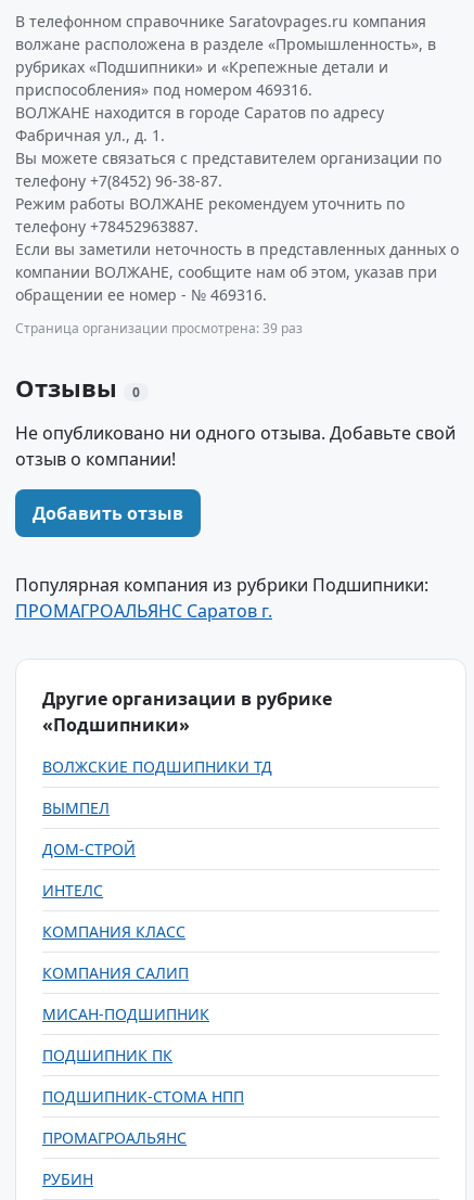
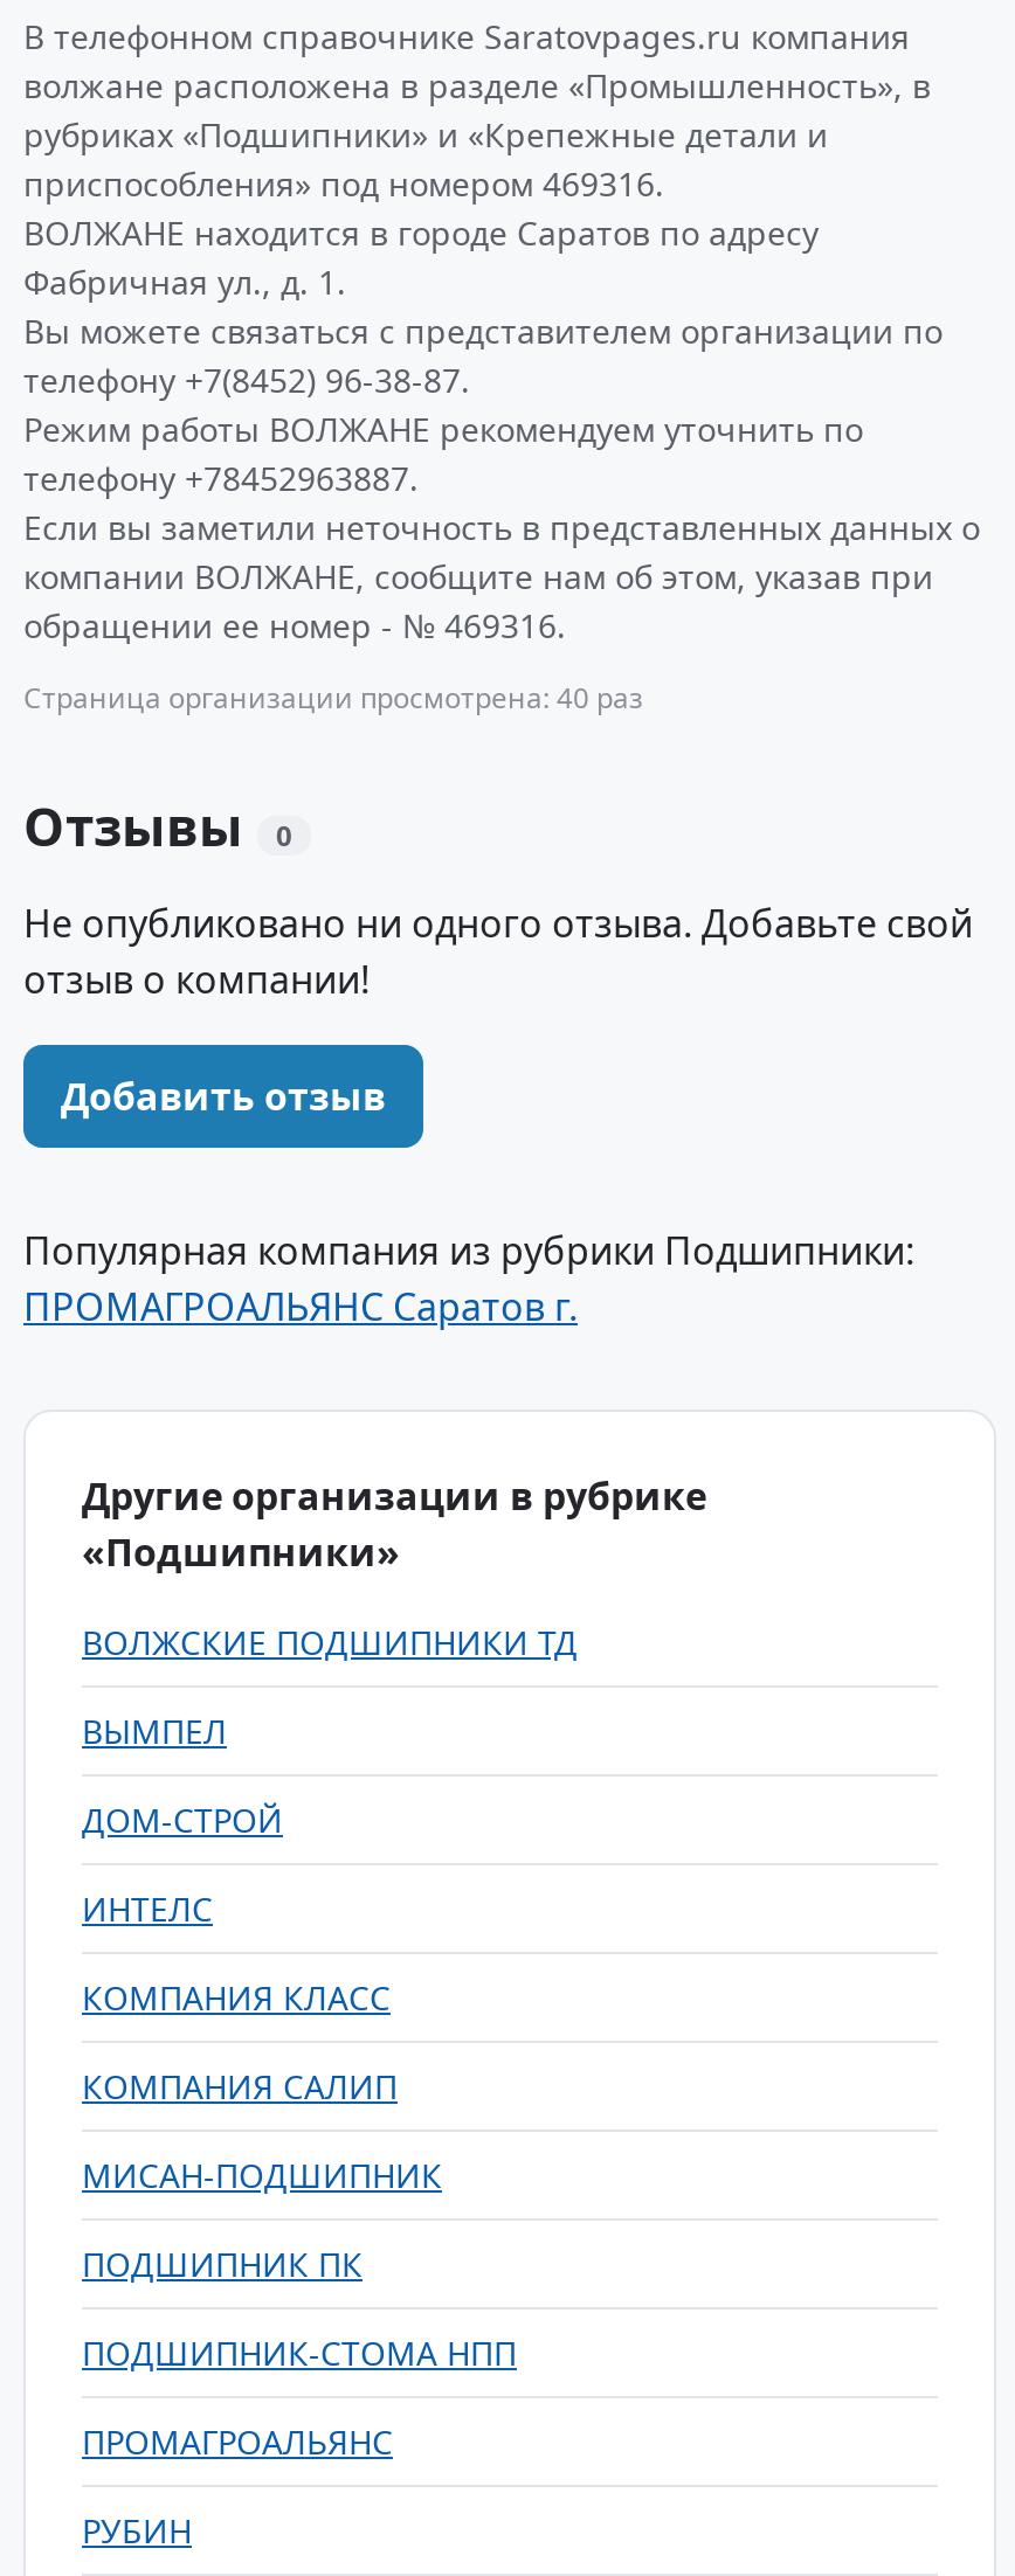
- Страница организации просмотрена: 39 раз
+ Страница организации просмотрена: 40 раз
